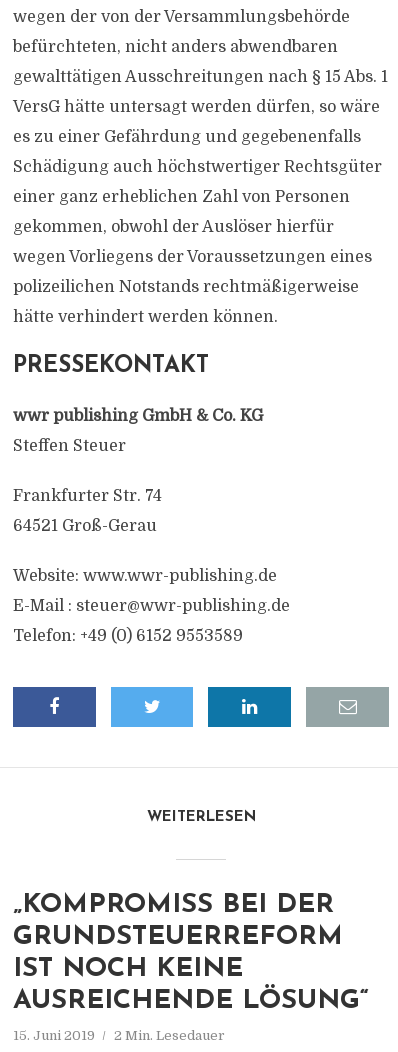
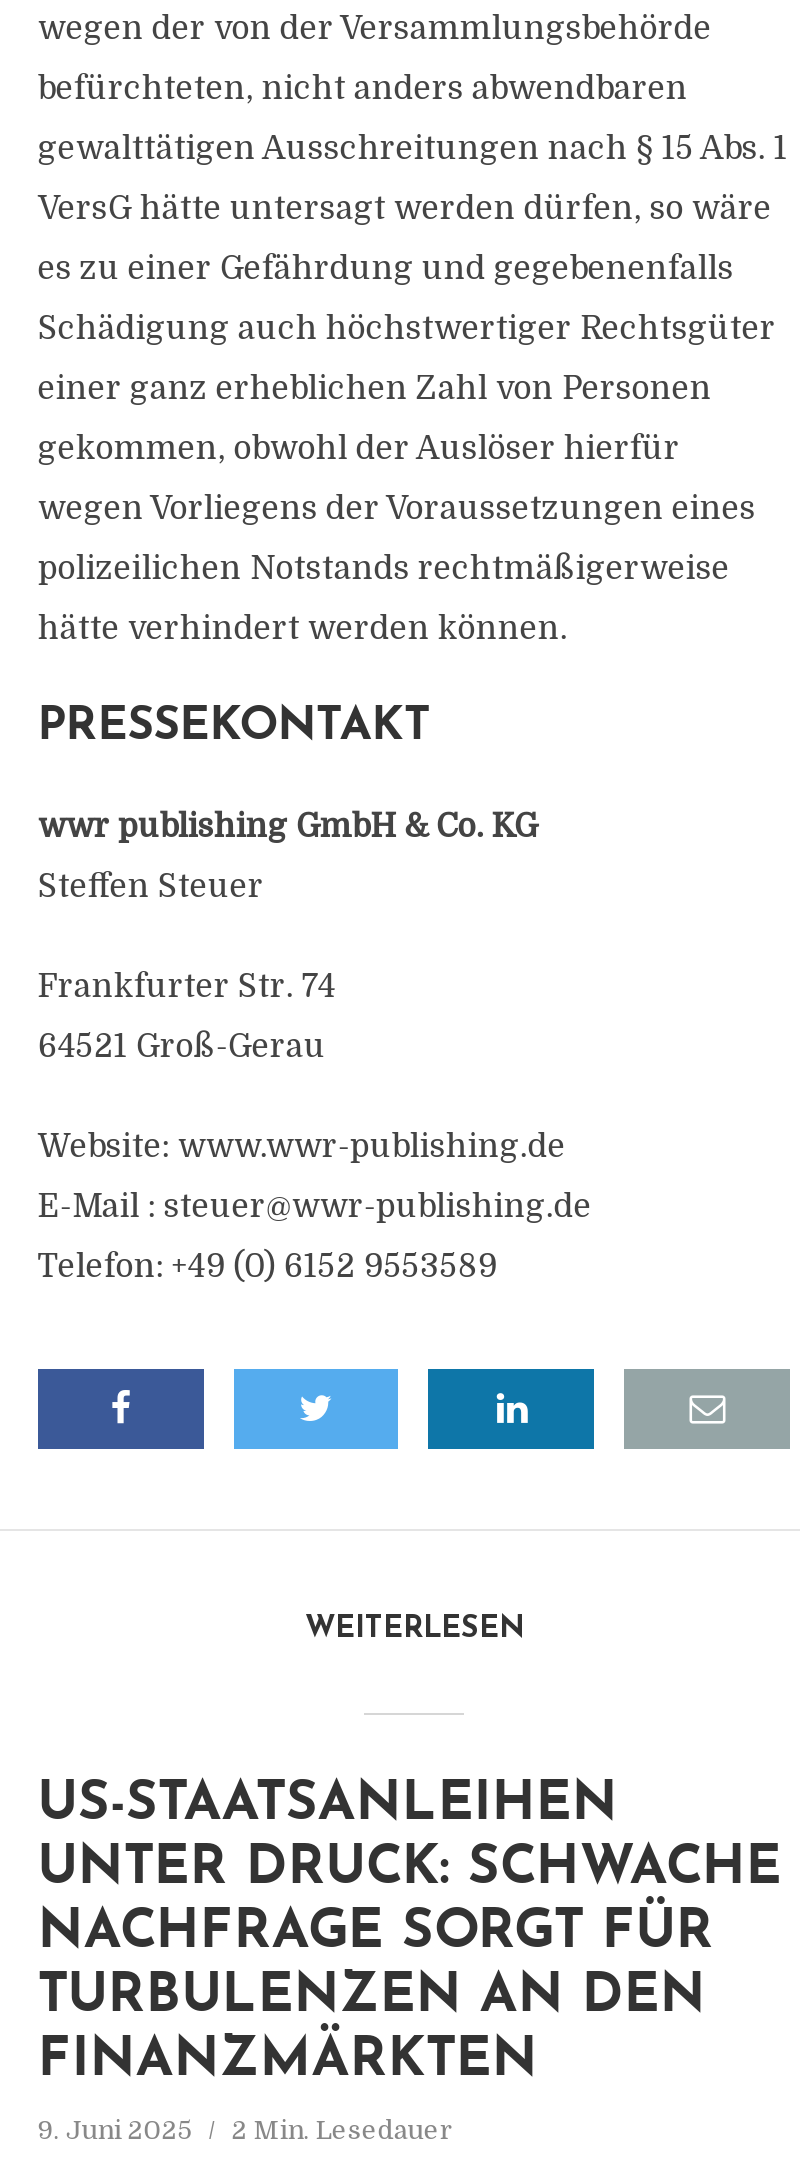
- „KOMPROMISS BEI DER
- GRUNDSTEUERREFORM
- IST NOCH KEINE
- AUSREICHENDE LÖSUNG“
+ US-STAATSANLEIHEN
+ UNTER DRUCK: SCHWACHE
+ NACHFRAGE SORGT FÜR
+ TURBULENZEN AN DEN
+ FINANZMÄRKTEN

- 15. Juni 2019 2 Min. Lesedauer
+ 9. Juni 2025 2 Min. Lesedauer
